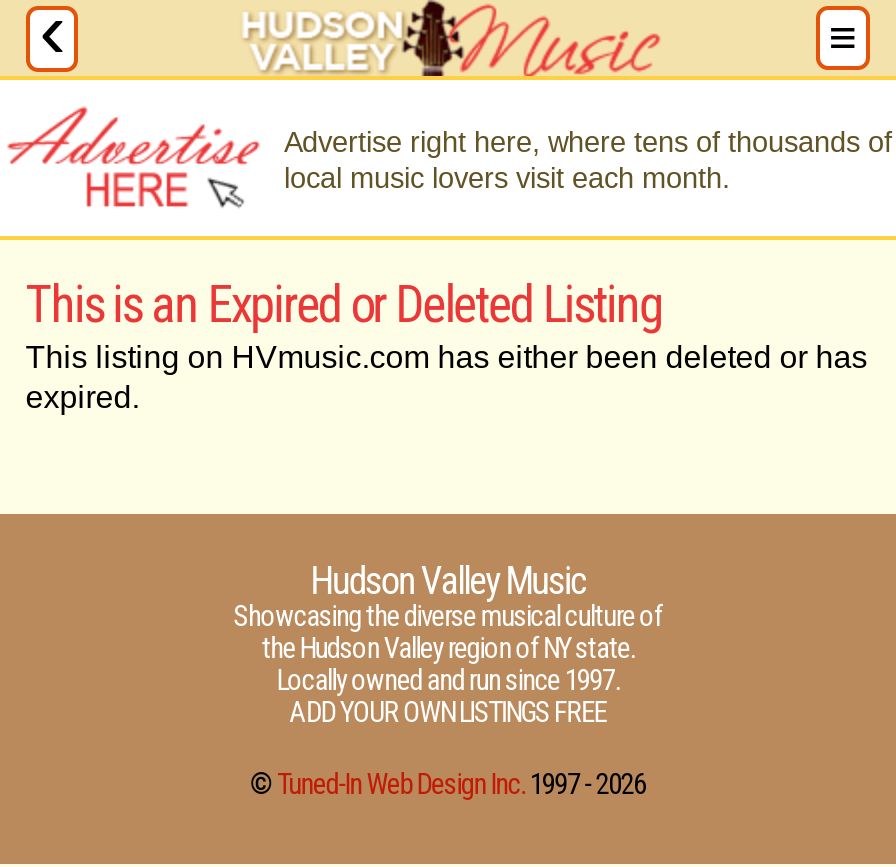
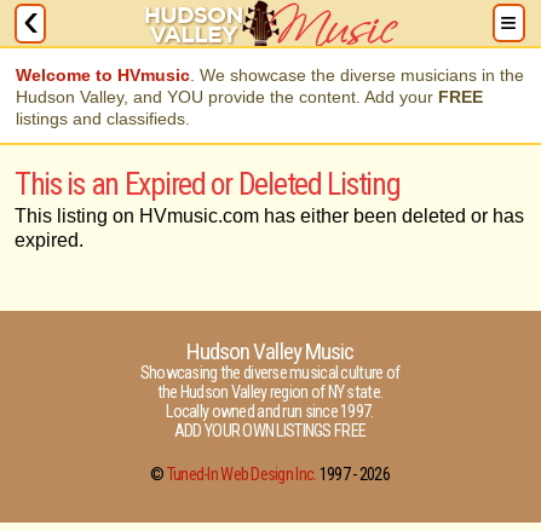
- Advertise right here, where tens of thousands of
- local music lovers visit each month.
+ Welcome to HVmusic. We showcase the diverse musicians in the
+ Hudson Valley, and YOU provide the content. Add your FREE
+ listings and classifieds.
